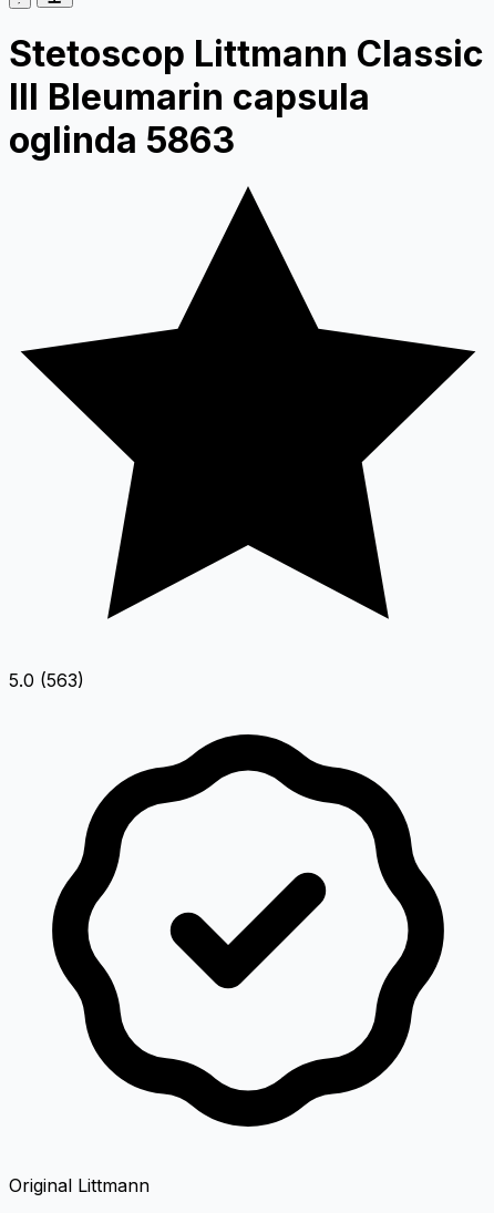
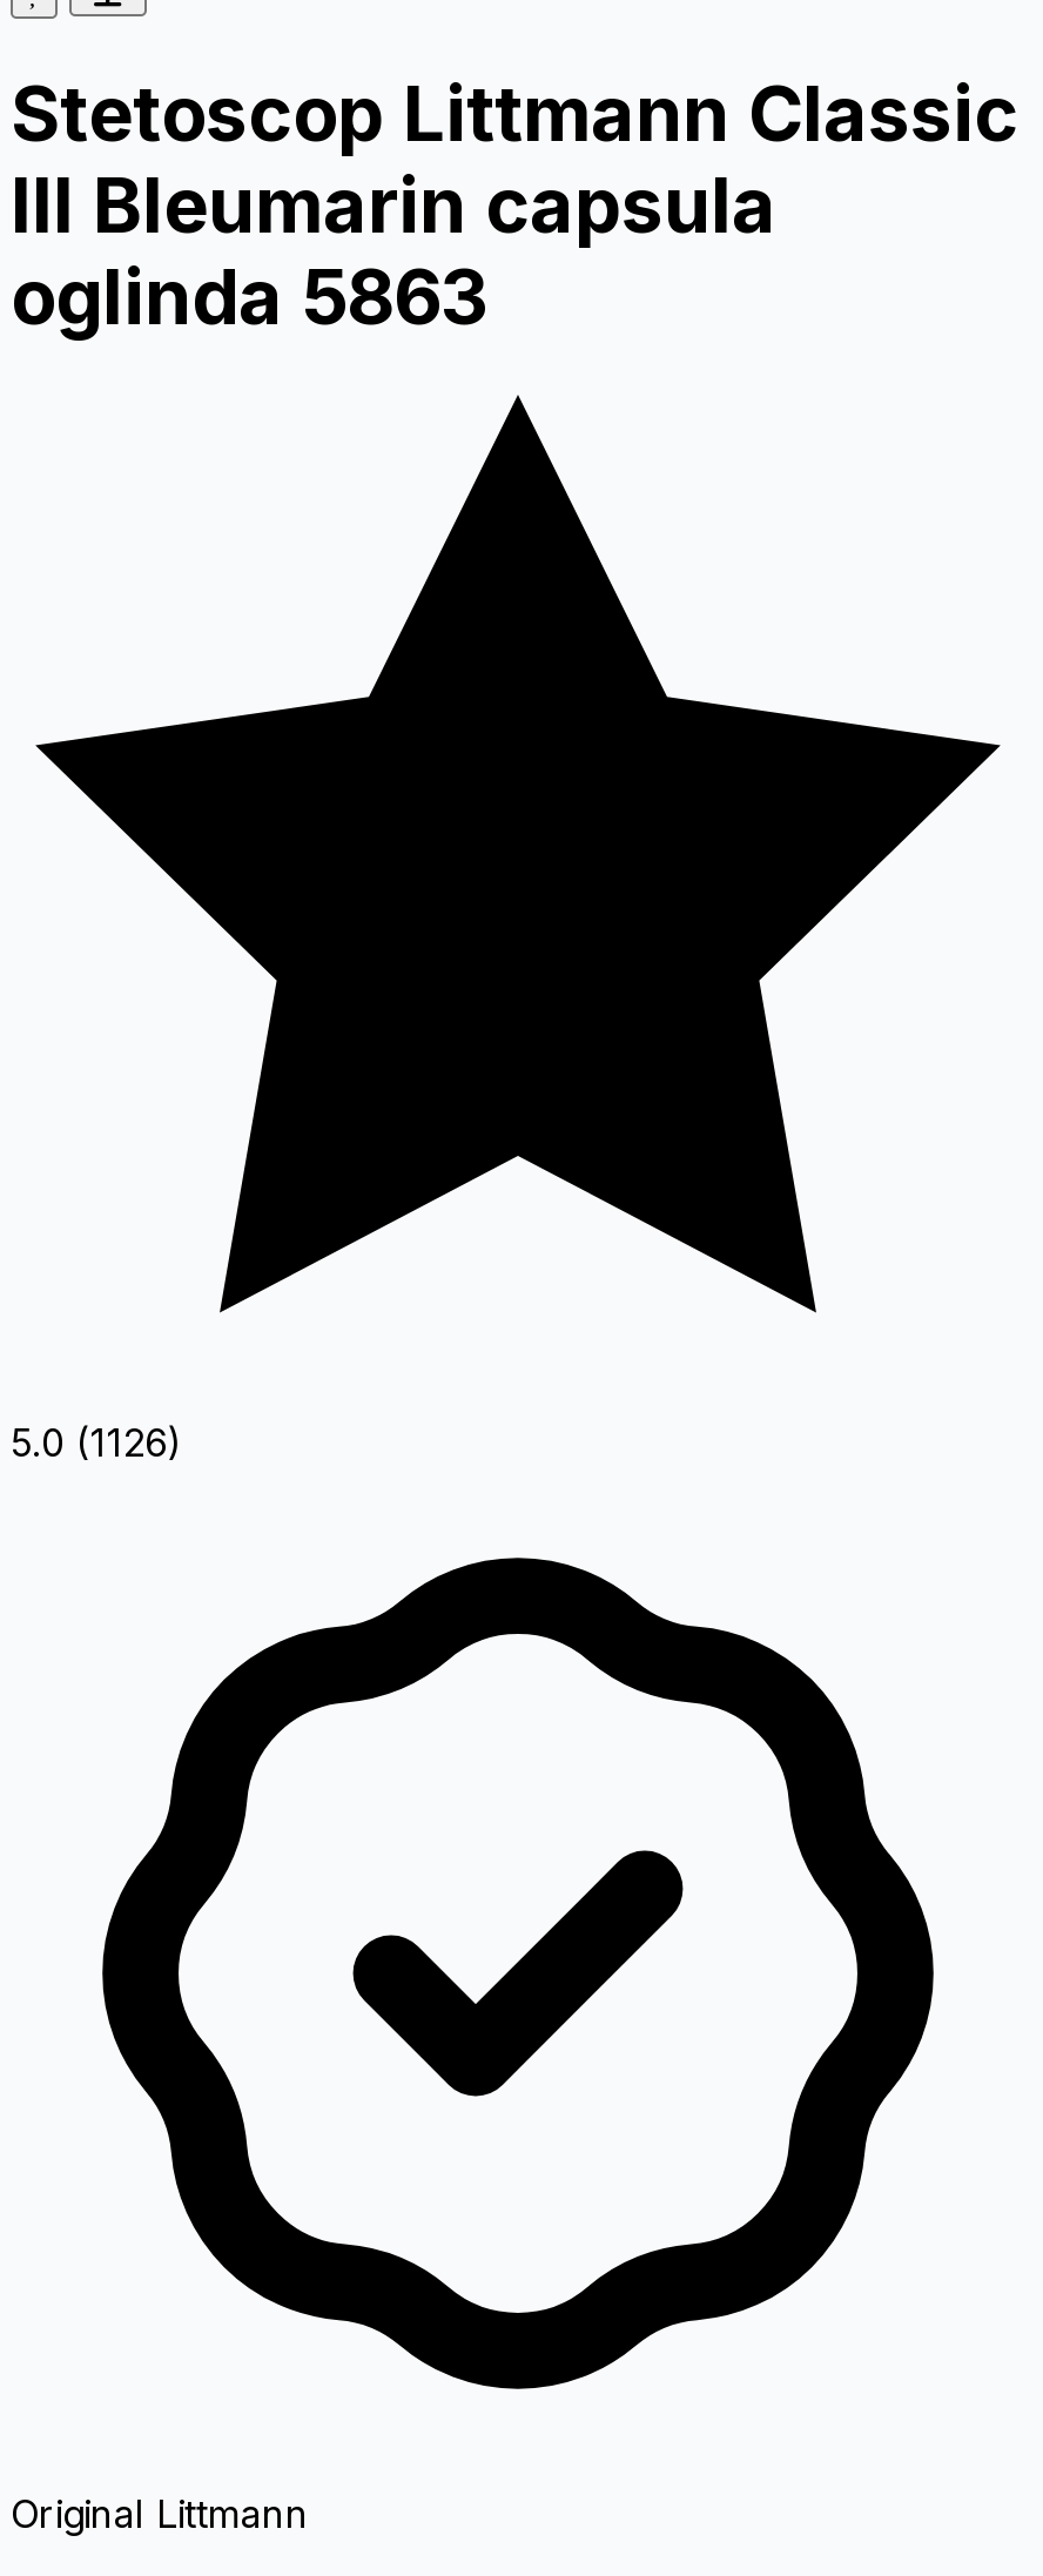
- 5.0 (563)
+ 5.0 (1126)
